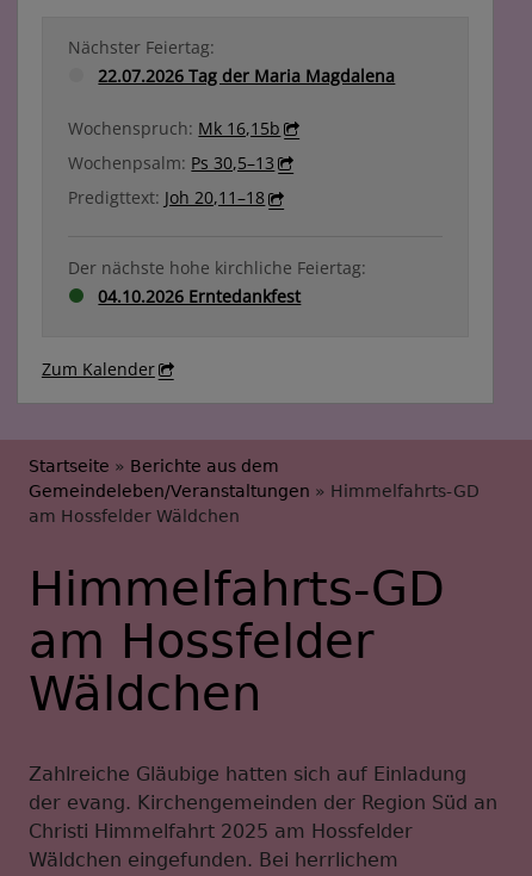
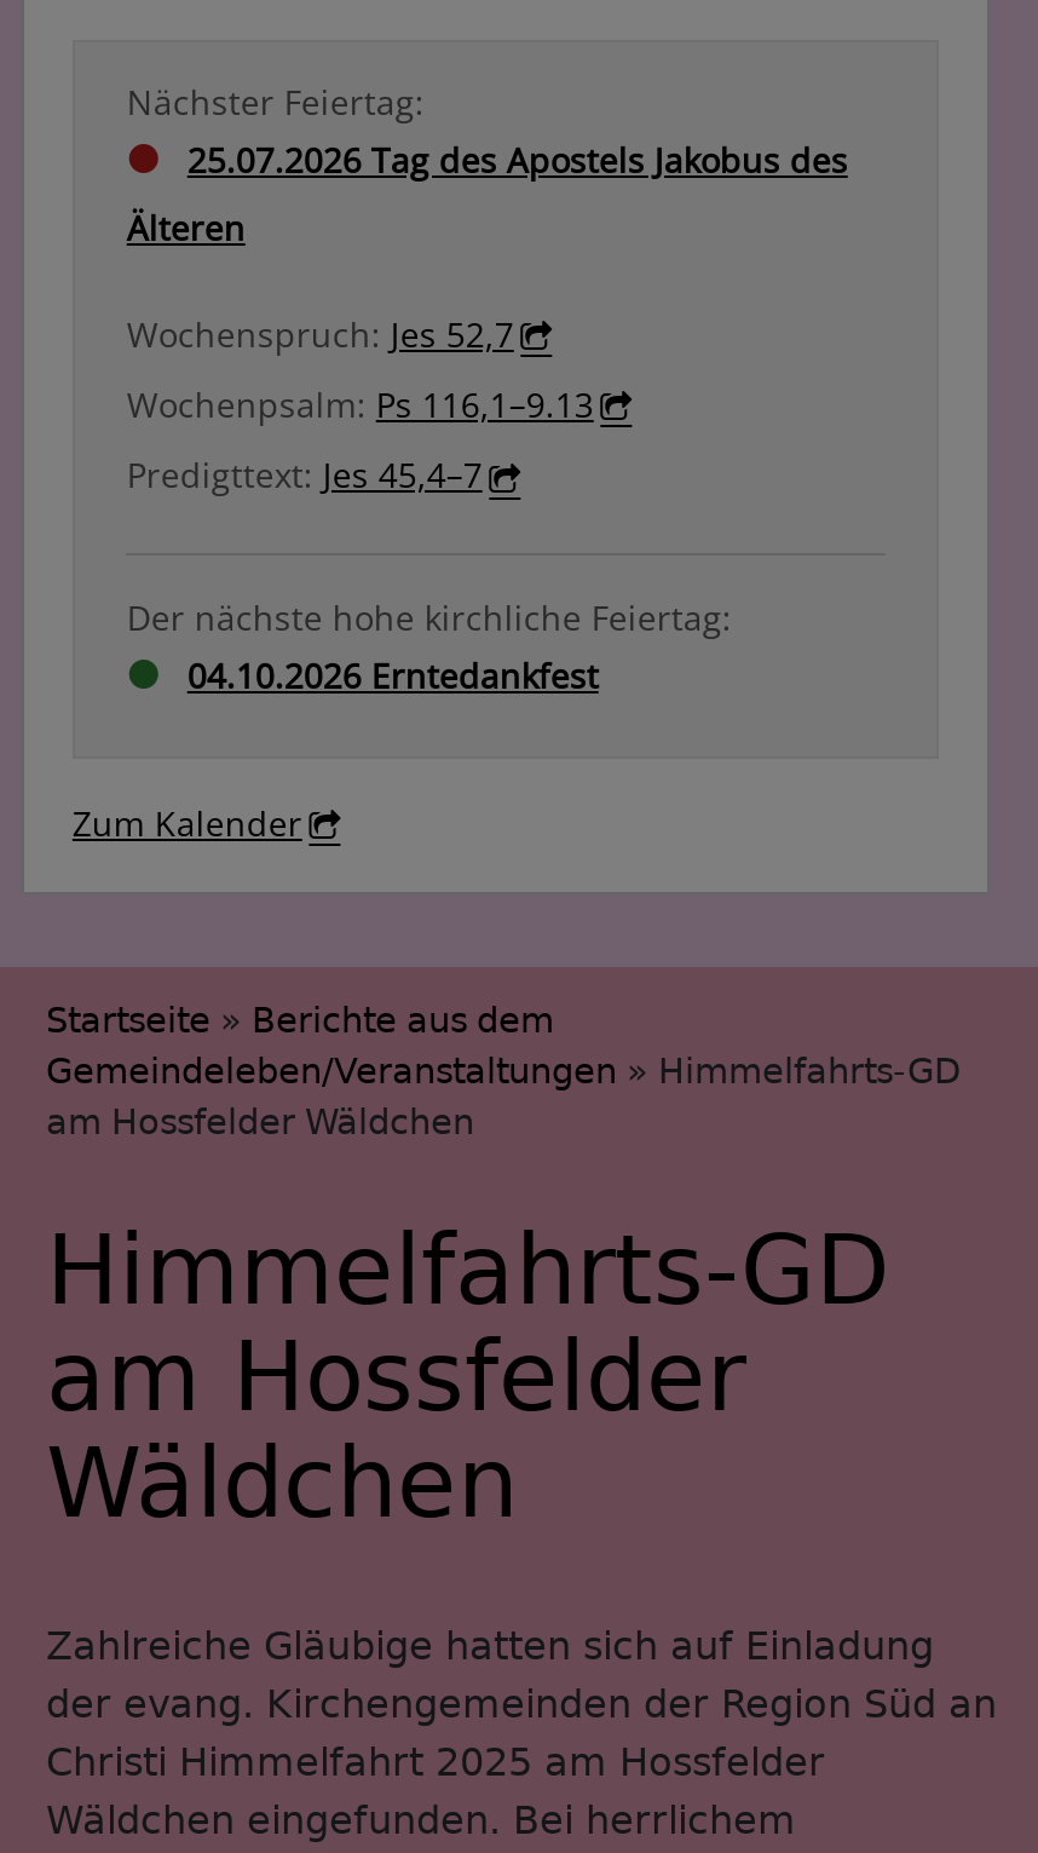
- 22.07.2026 Tag der Maria Magdalena
- Wochenspruch: Mk 16,15b
- Wochenpsalm: Ps 30,5–13
- Predigttext: Joh 20,11–18
+ 25.07.2026 Tag des Apostels Jakobus des
+ Älteren
+ Wochenspruch: Jes 52,7
+ Wochenpsalm: Ps 116,1–9.13
+ Predigttext: Jes 45,4–7
